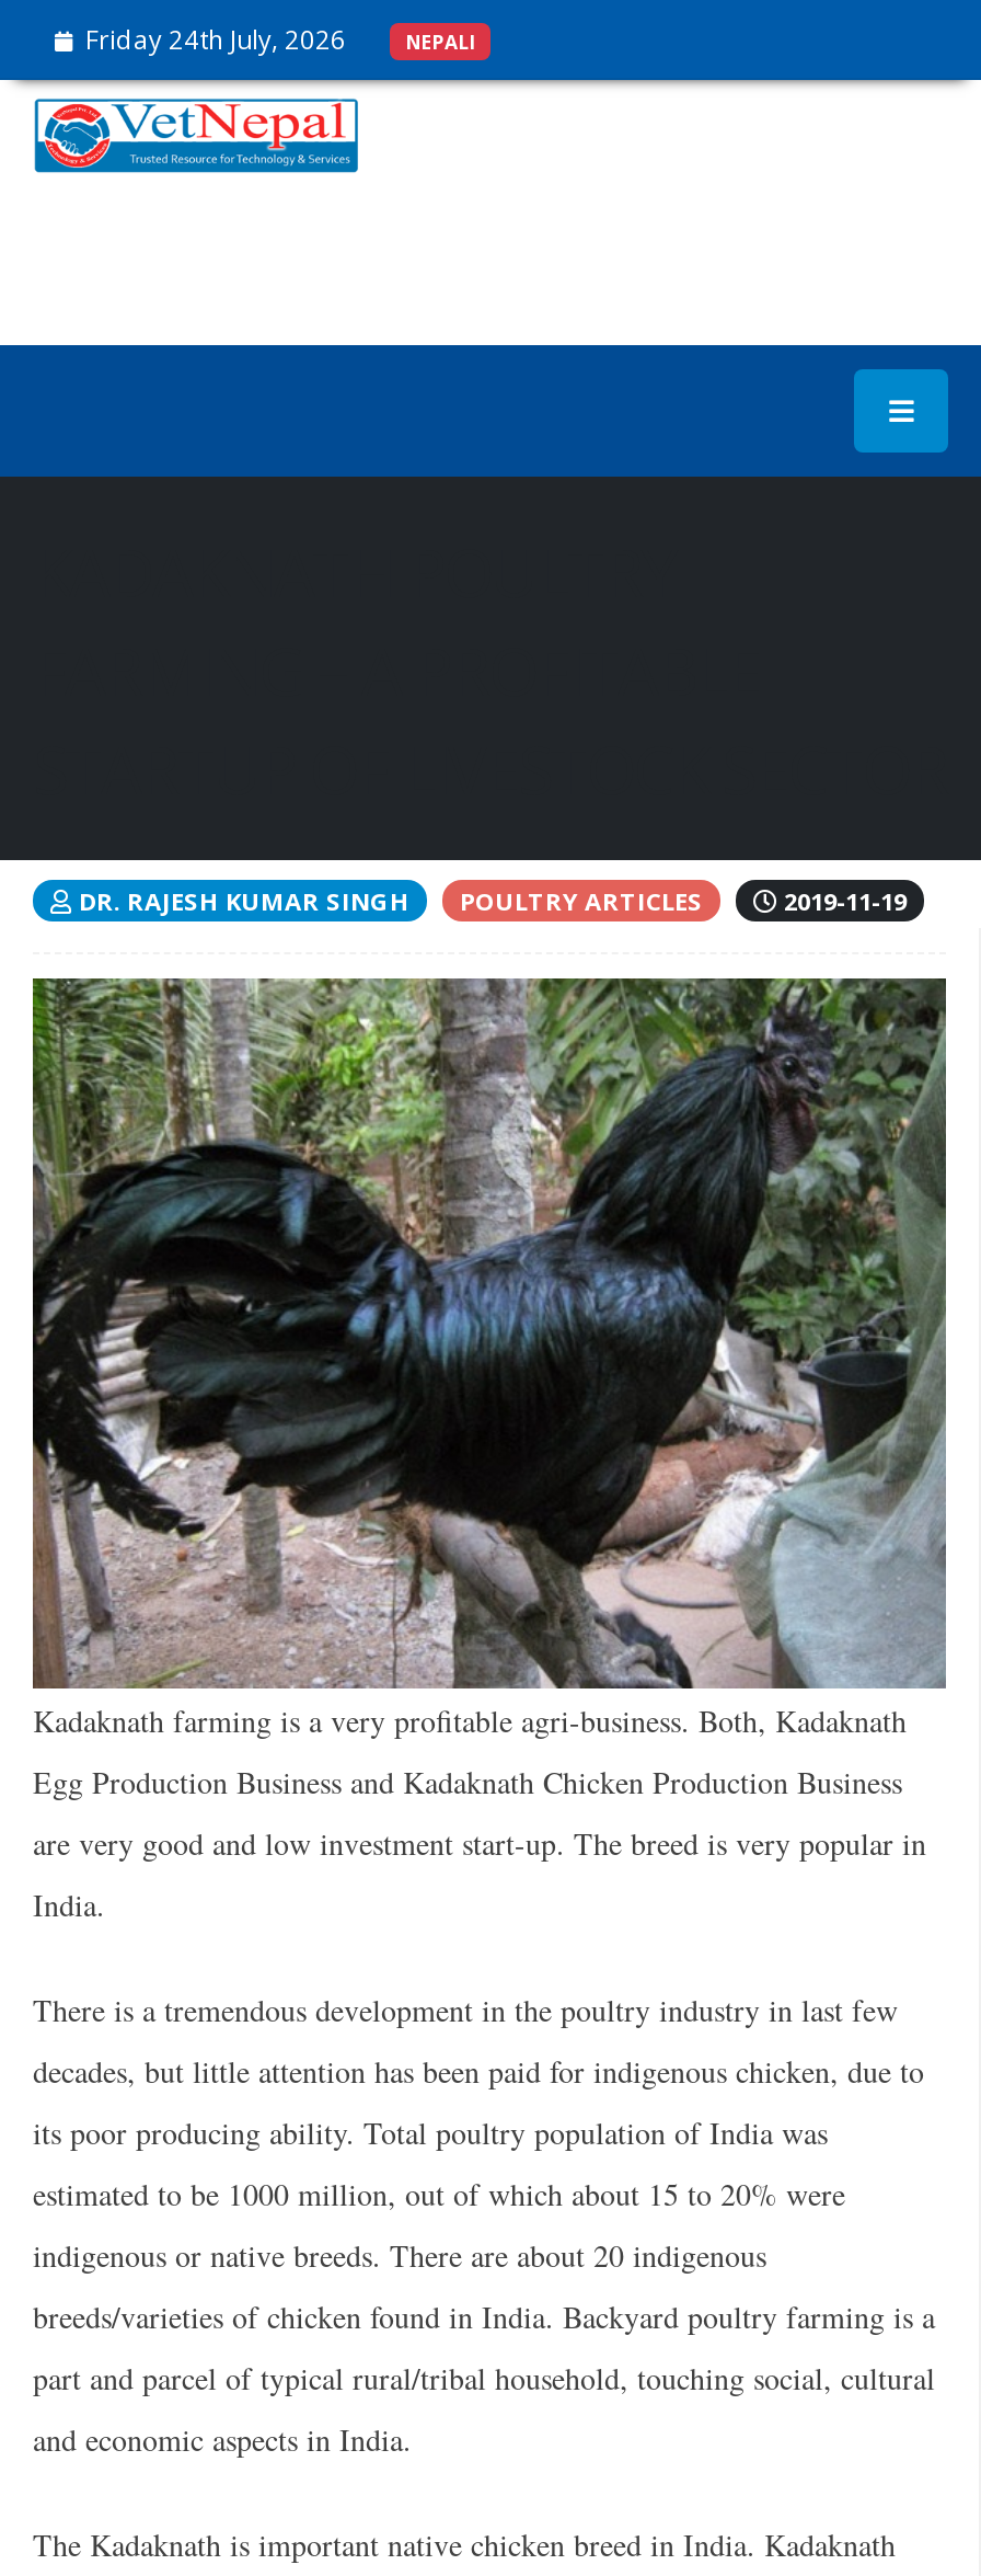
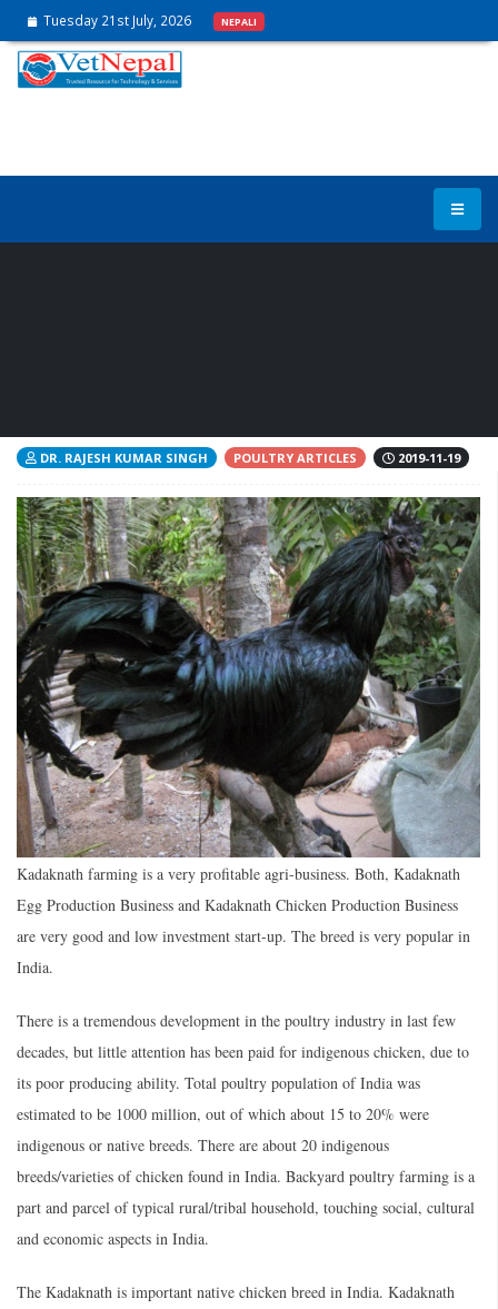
- Friday 24th July, 2026
+ Tuesday 21st July, 2026
